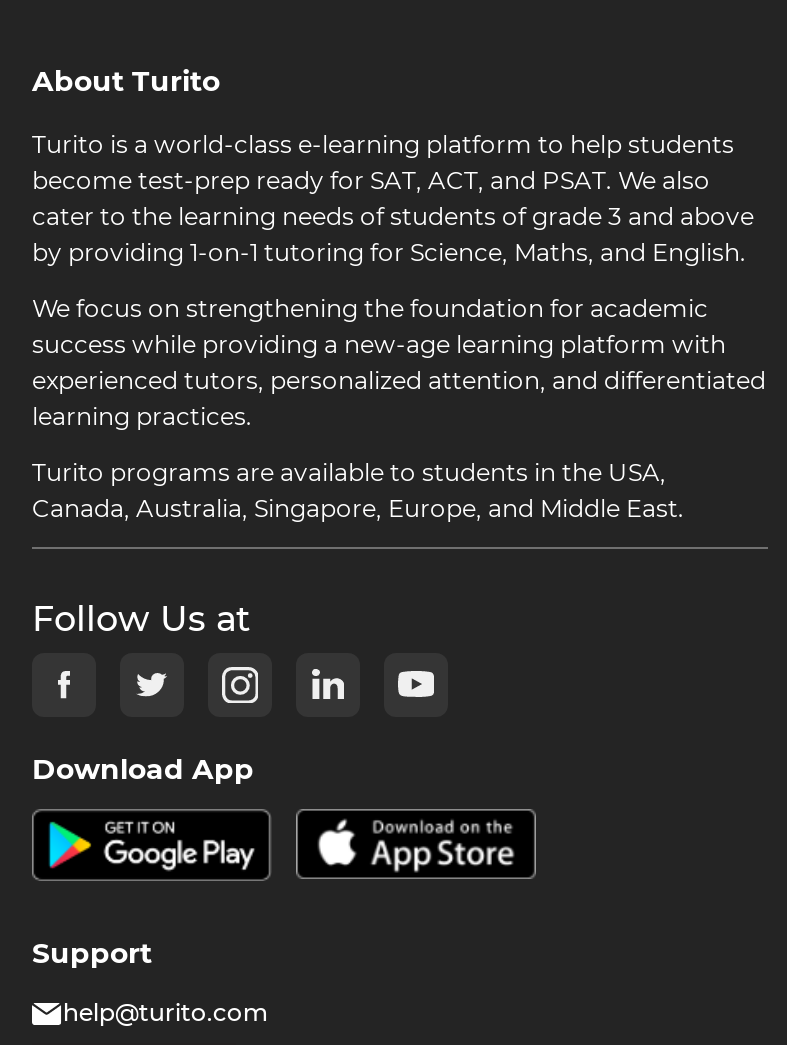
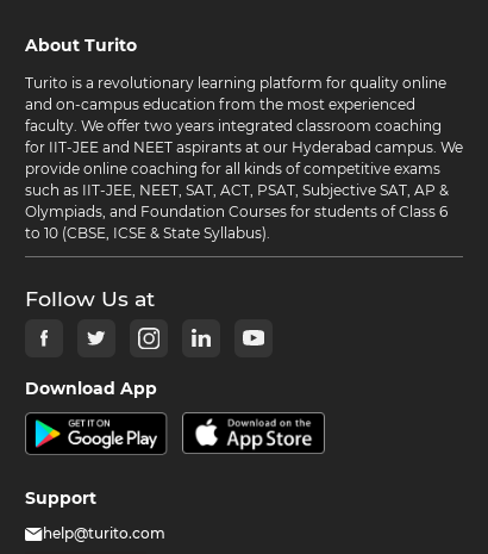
- Turito is a world-class e-learning platform to help students
- become test-prep ready for SAT, ACT, and PSAT. We also
- cater to the learning needs of students of grade 3 and above
- by providing 1-on-1 tutoring for Science, Maths, and English.
- We focus on strengthening the foundation for academic
- success while providing a new-age learning platform with
- experienced tutors, personalized attention, and differentiated
- learning practices.
- Turito programs are available to students in the USA,
- Canada, Australia, Singapore, Europe, and Middle East.
+ Turito is a revolutionary learning platform for quality online
+ and on-campus education from the most experienced
+ faculty. We offer two years integrated classroom coaching
+ for IIT-JEE and NEET aspirants at our Hyderabad campus. We
+ provide online coaching for all kinds of competitive exams
+ such as IIT-JEE, NEET, SAT, ACT, PSAT, Subjective SAT, AP &
+ Olympiads, and Foundation Courses for students of Class 6
+ to 10 (CBSE, ICSE & State Syllabus).
